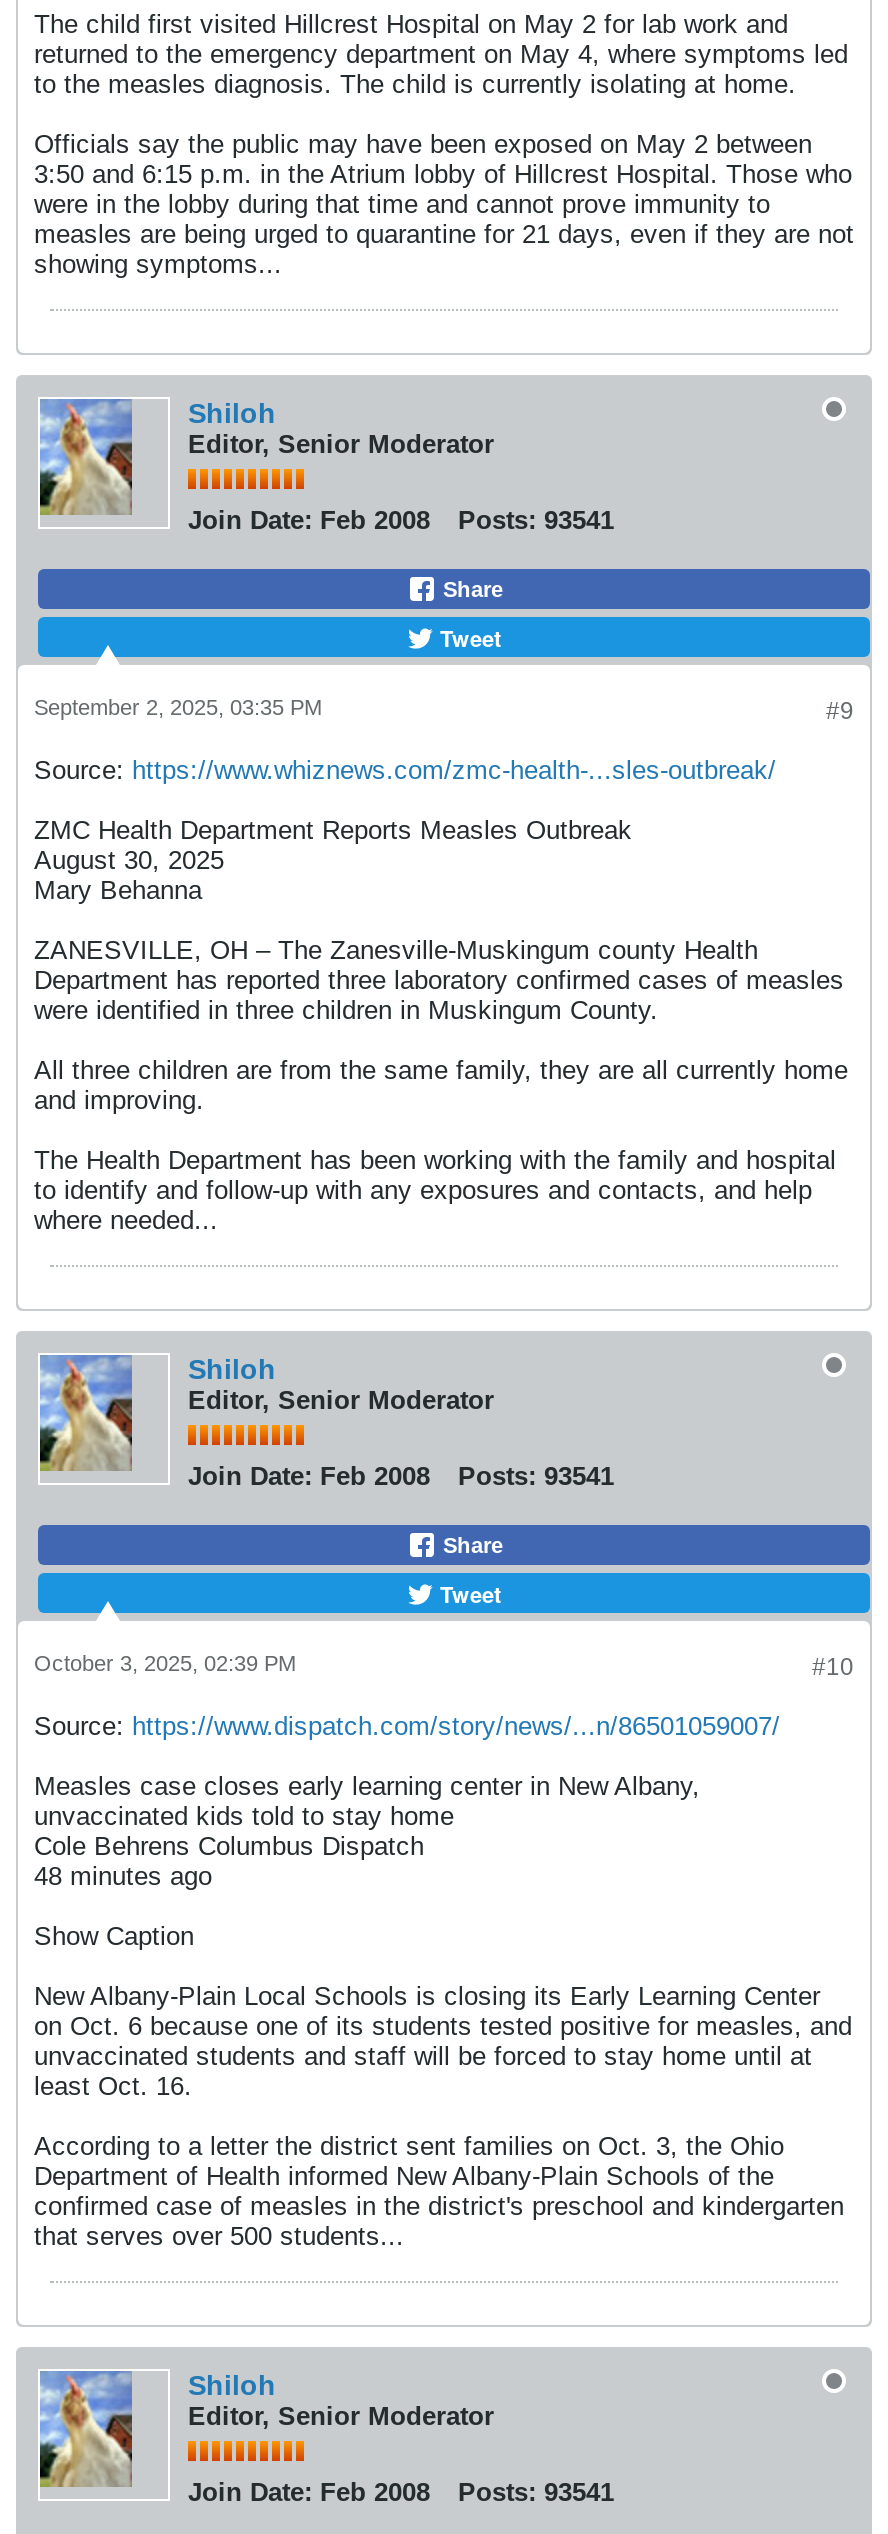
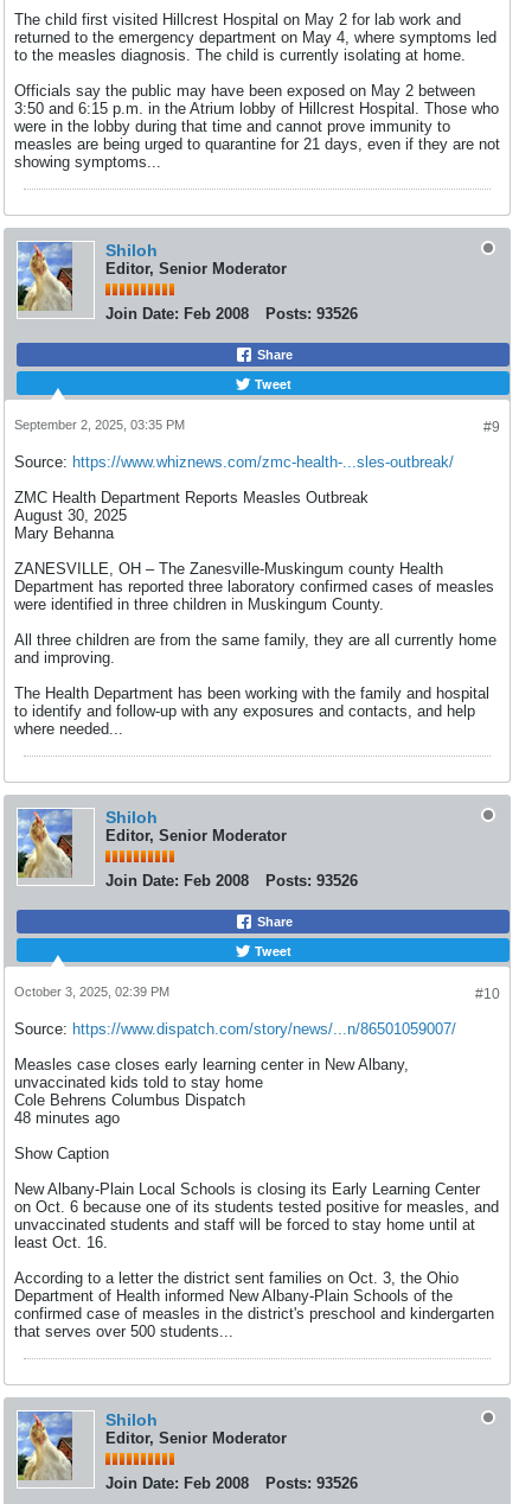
- Join Date: Feb 2008 Posts: 93541
+ Join Date: Feb 2008 Posts: 93526

- Join Date: Feb 2008 Posts: 93541
+ Join Date: Feb 2008 Posts: 93526

- Join Date: Feb 2008 Posts: 93541
+ Join Date: Feb 2008 Posts: 93526
